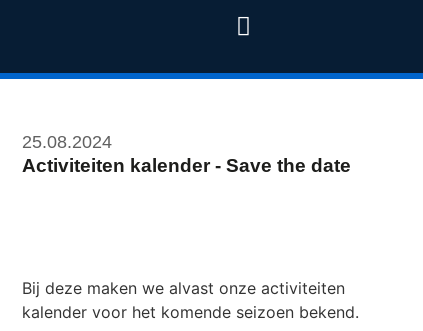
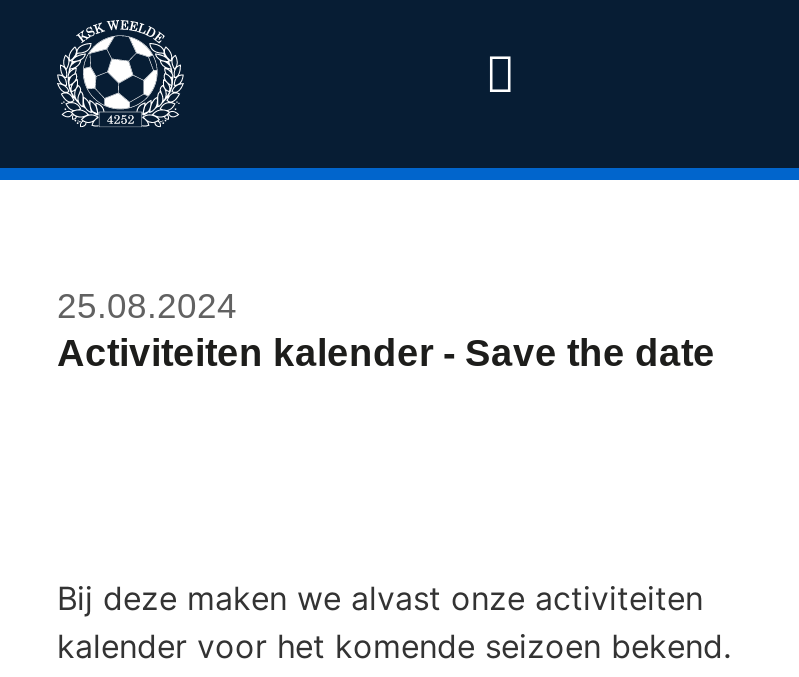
+ [image]
